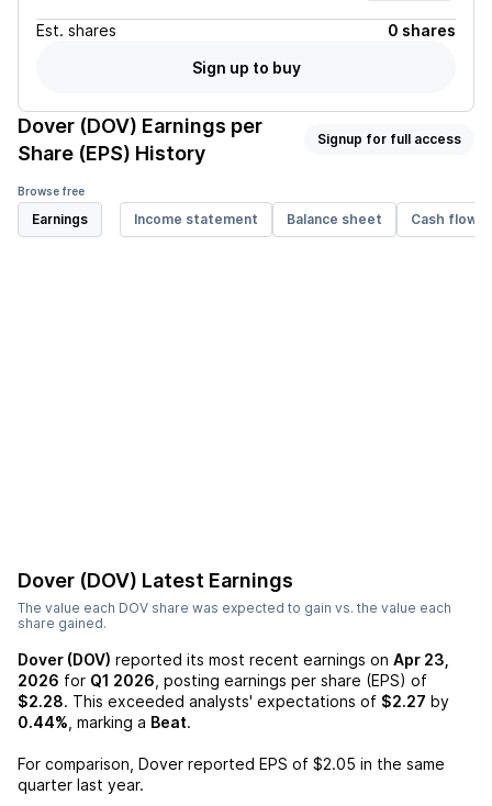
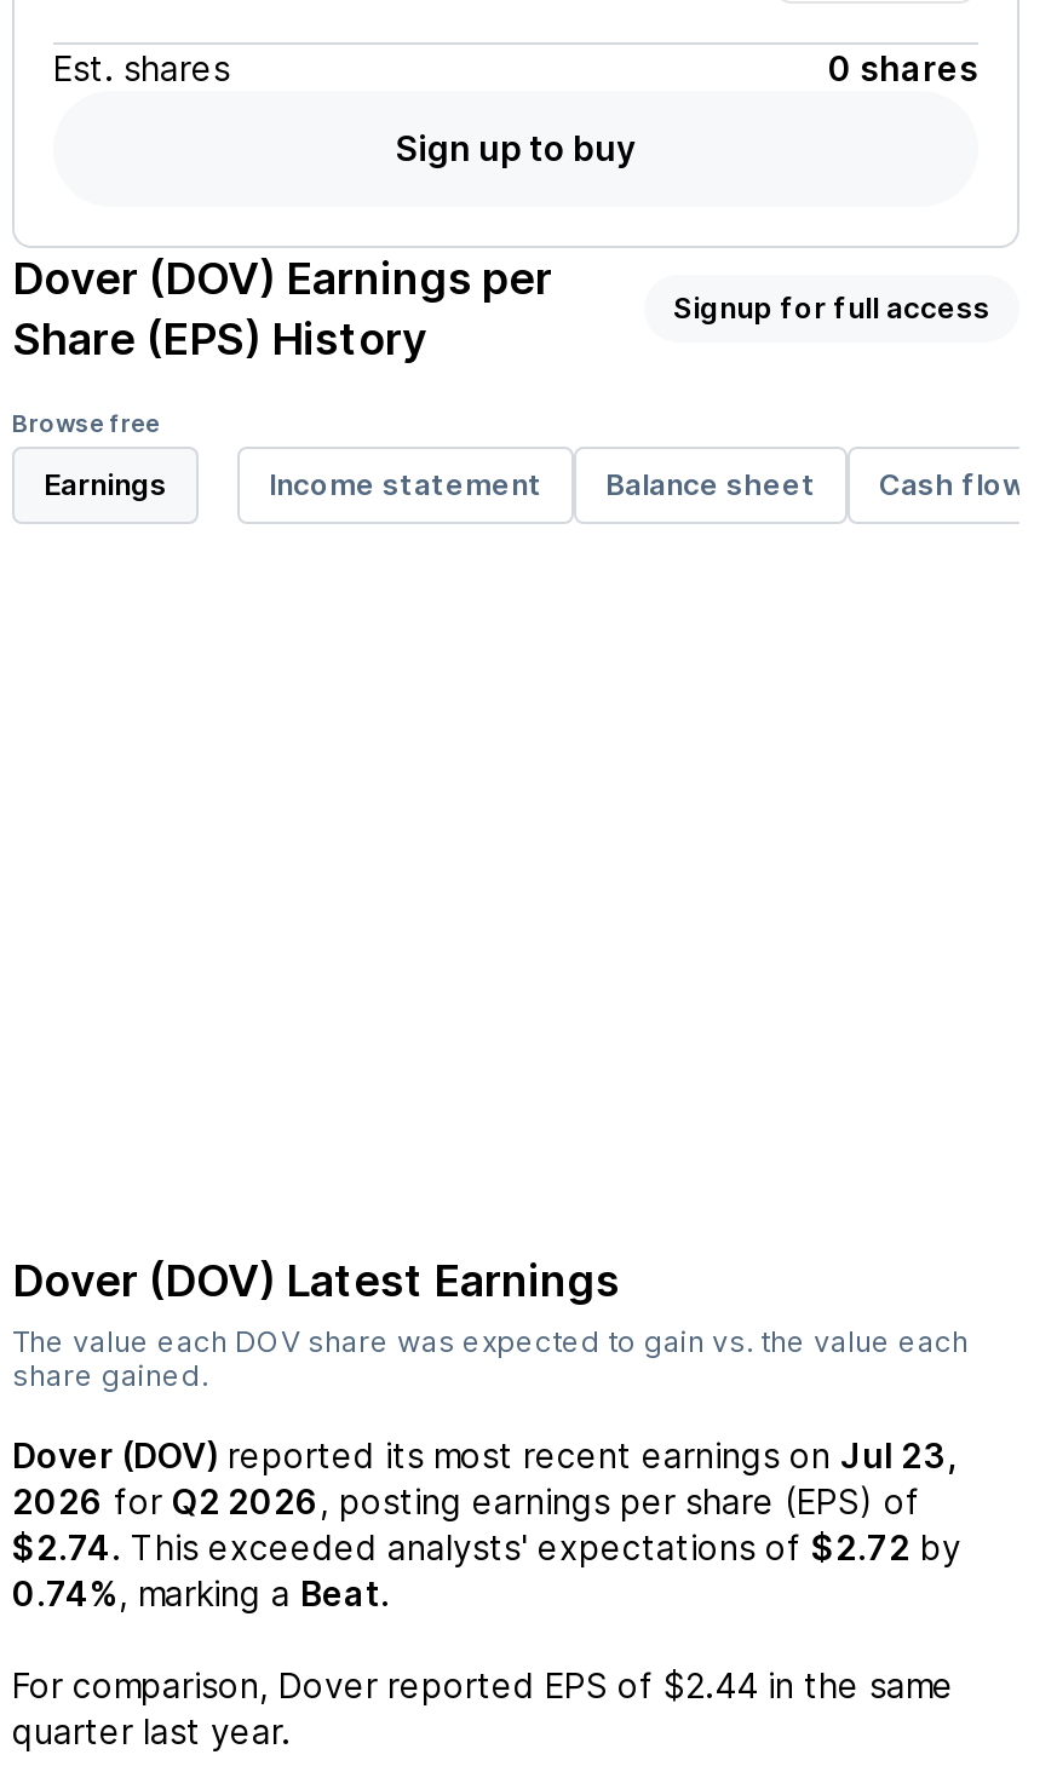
- Dover (DOV) reported its most recent earnings on Apr 23,
+ Dover (DOV) reported its most recent earnings on Jul 23,

- 2026 for Q1 2026, posting earnings per share (EPS) of
+ 2026 for Q2 2026, posting earnings per share (EPS) of

- $2.28. This exceeded analysts' expectations of $2.27 by
+ $2.74. This exceeded analysts' expectations of $2.72 by

- 0.44%, marking a Beat.
+ 0.74%, marking a Beat.

- For comparison, Dover reported EPS of $2.05 in the same
+ For comparison, Dover reported EPS of $2.44 in the same
